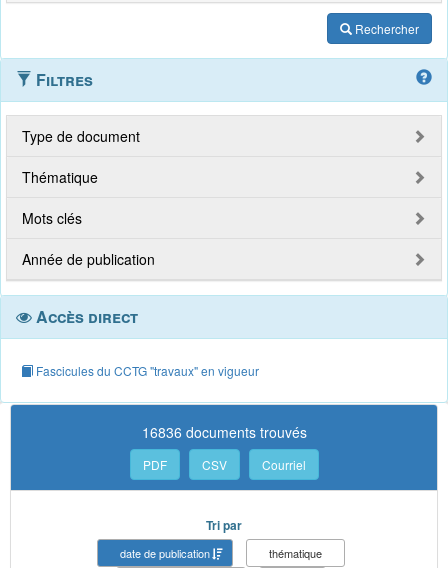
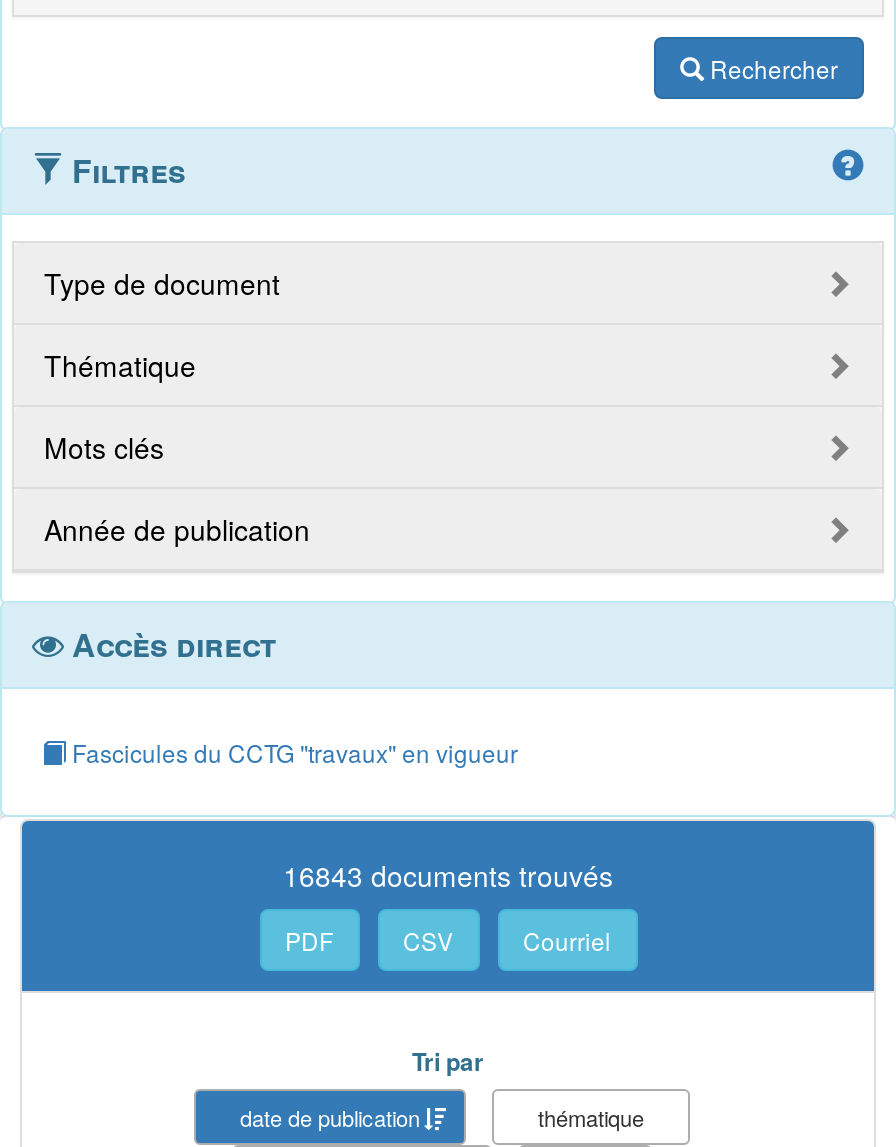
- 16836 documents trouvés
+ 16843 documents trouvés
